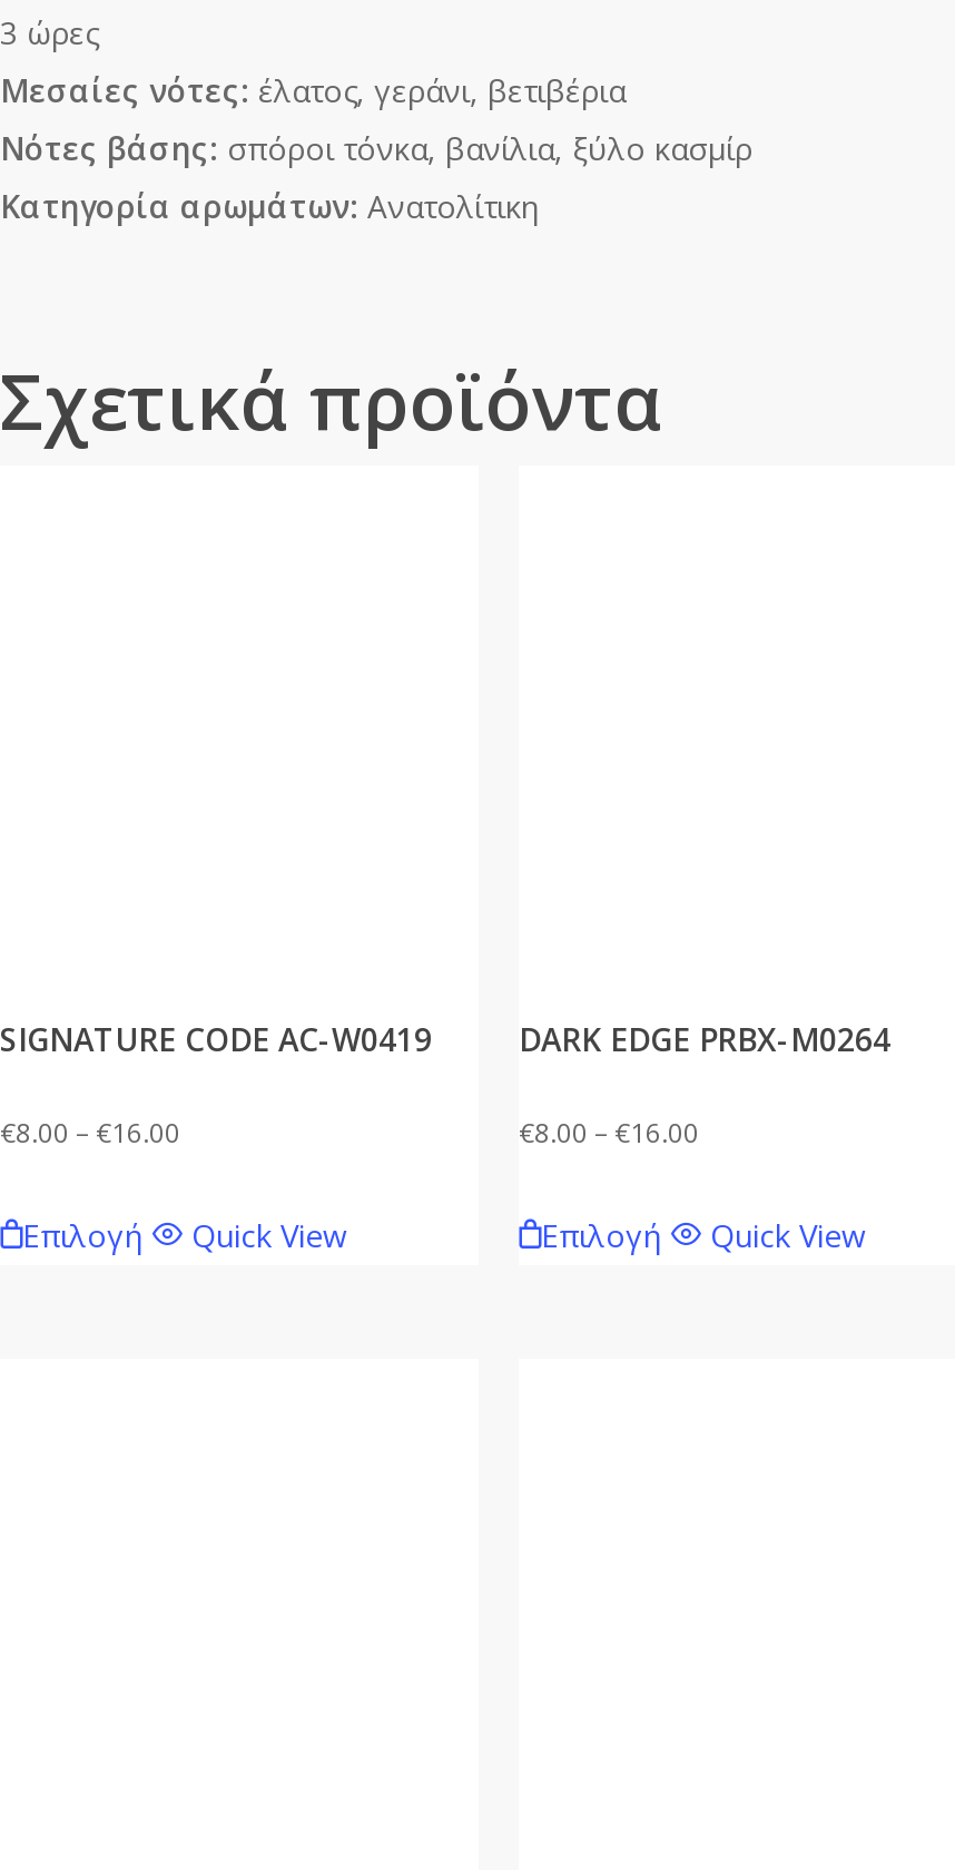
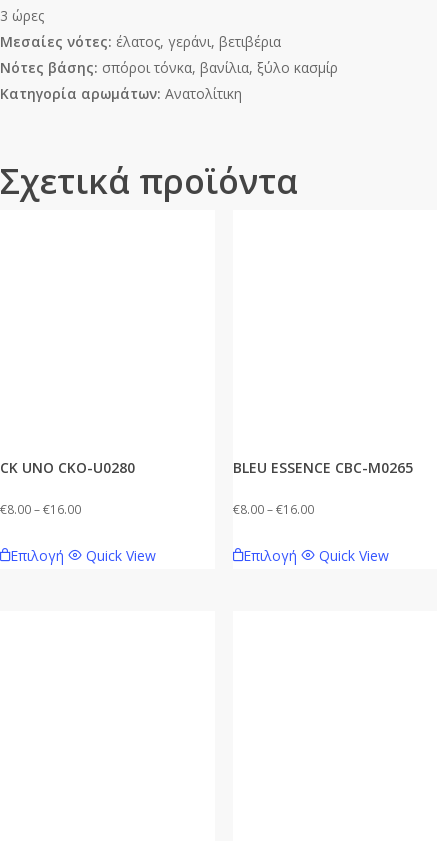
- SIGNATURE CODE AC-W0419
+ CK UNO CKO-U0280

- DARK EDGE PRBX-M0264
+ BLEU ESSENCE CBC-M0265
